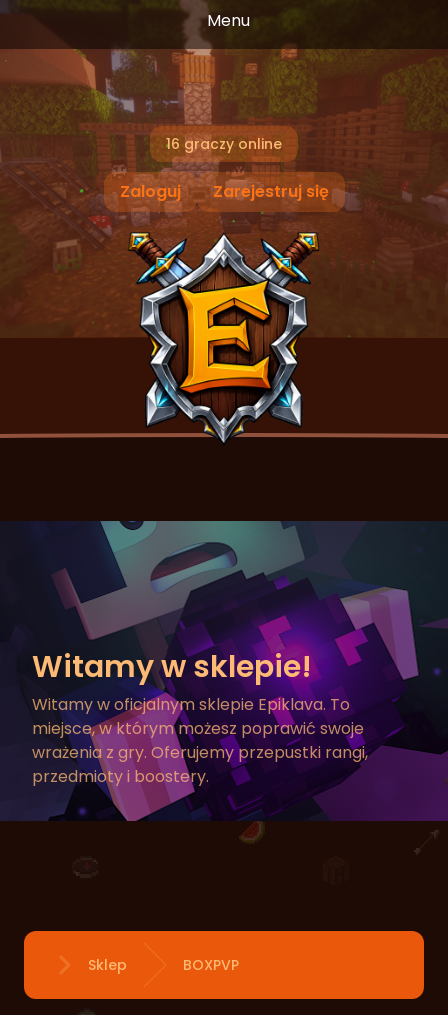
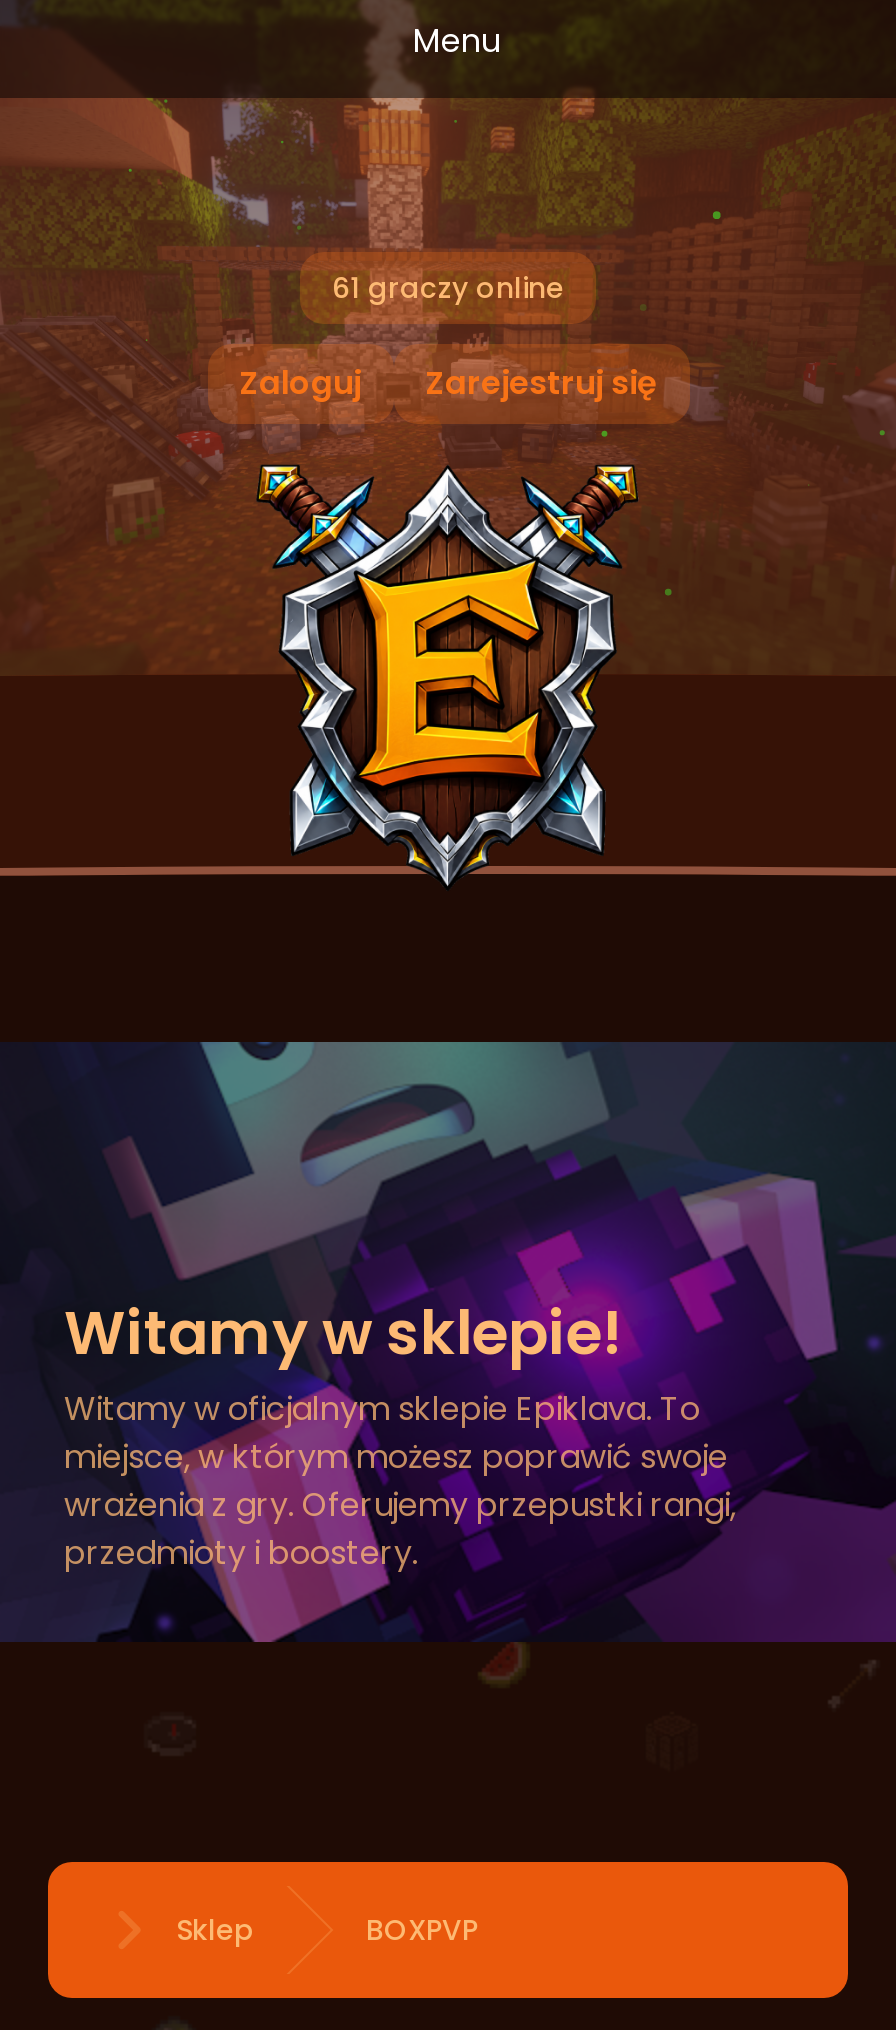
- 16 graczy online
+ 61 graczy online
